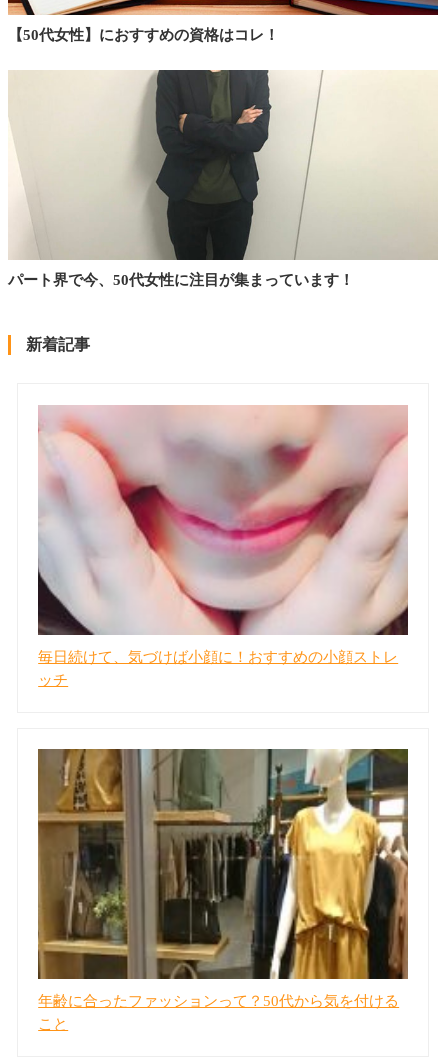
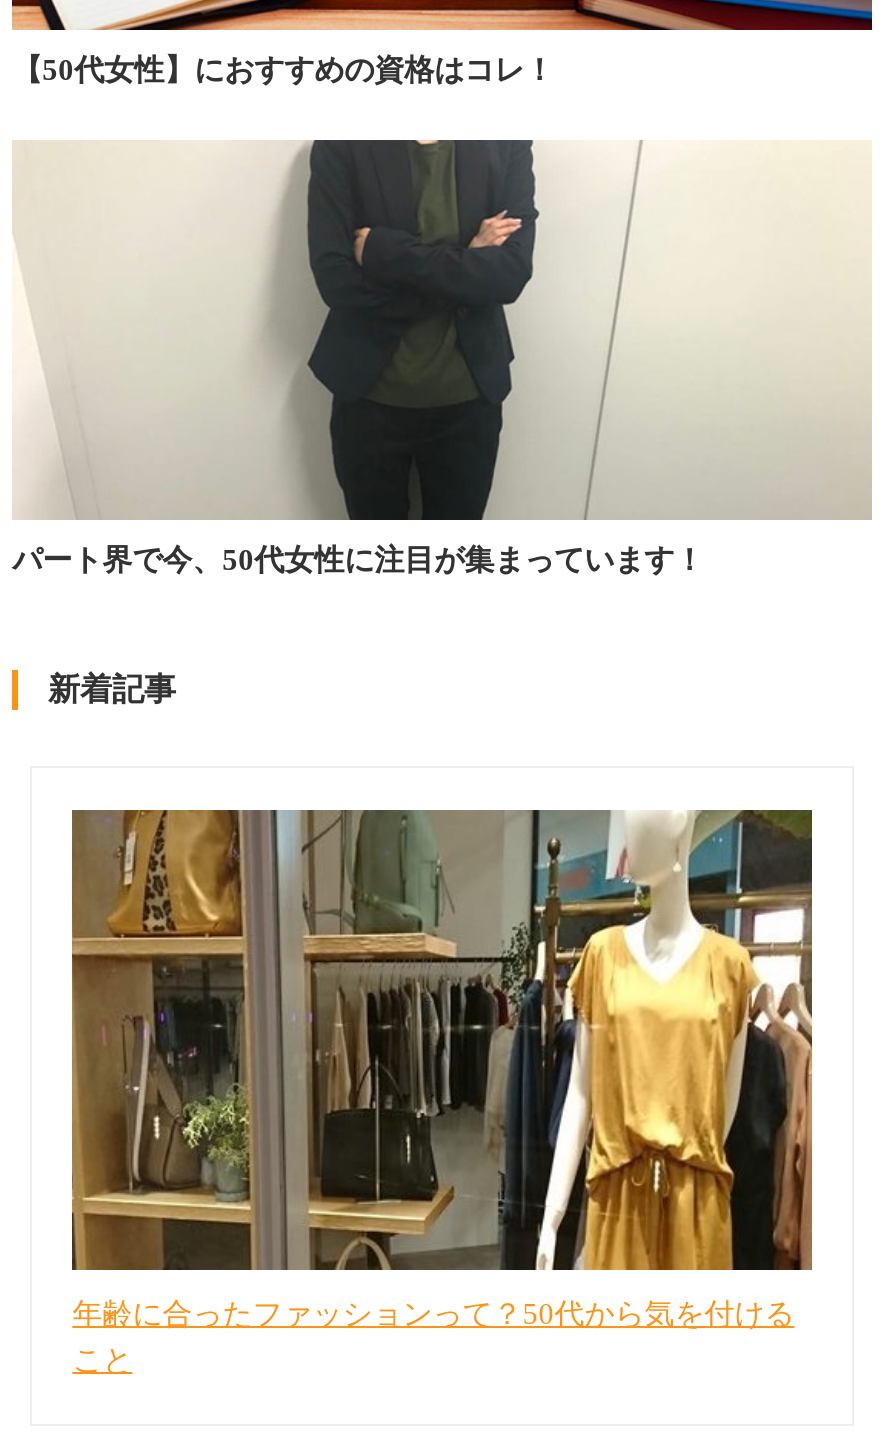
- [image]
- 毎日続けて、気づけば小顔に！おすすめの小顔ストレ
- ッチ
